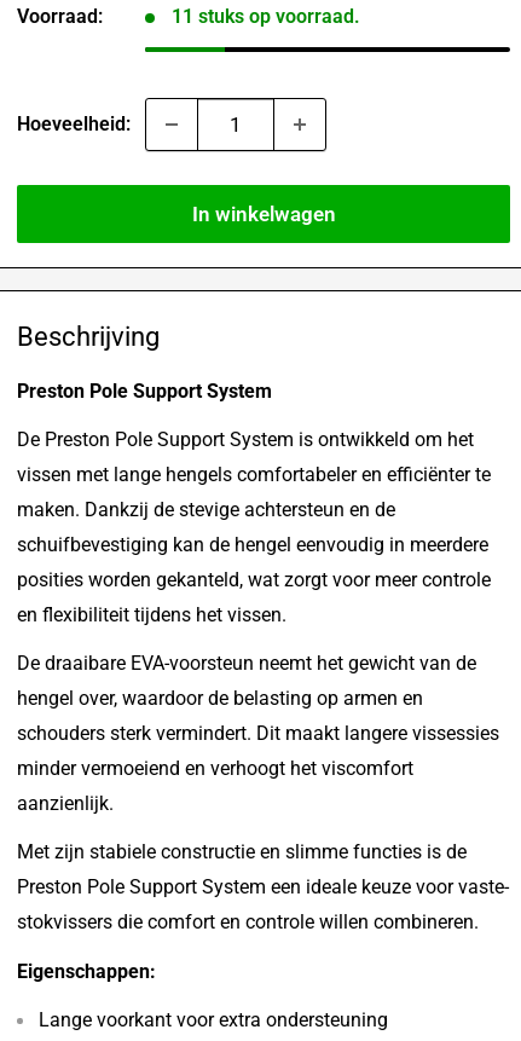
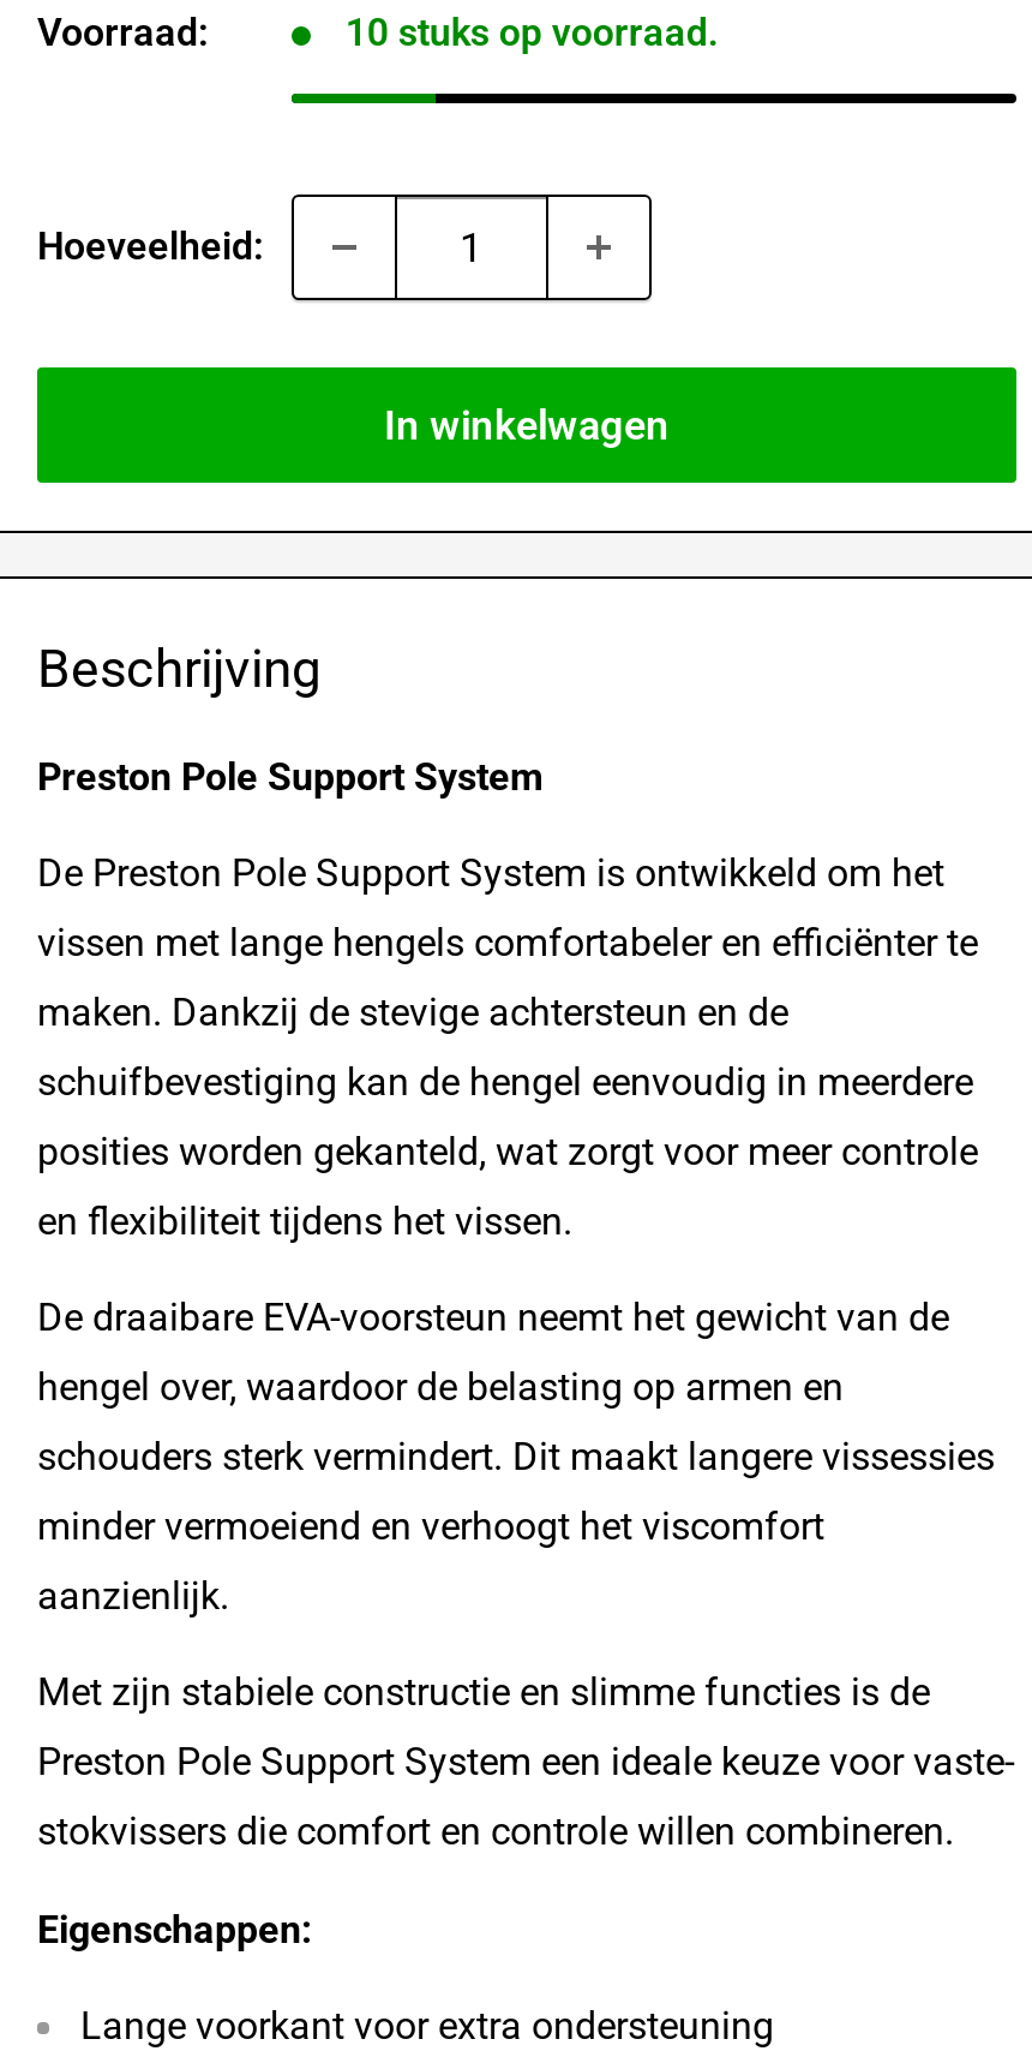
- 11 stuks op voorraad.
+ 10 stuks op voorraad.
